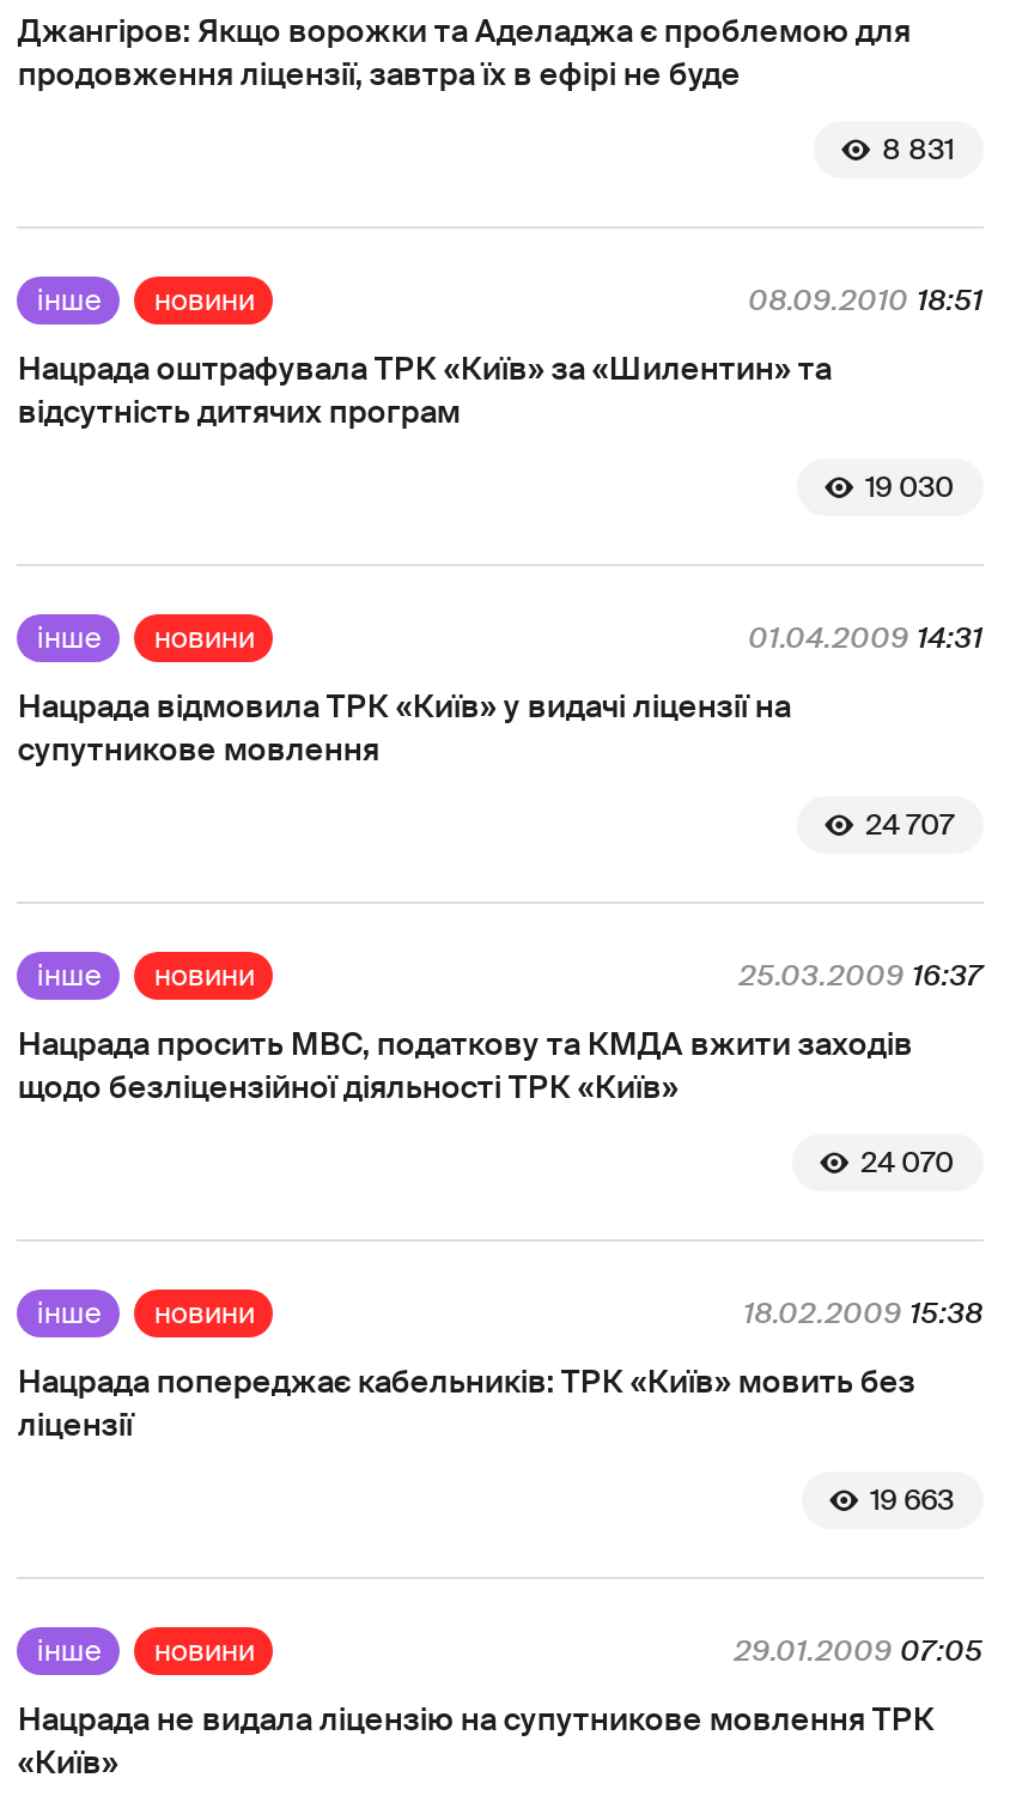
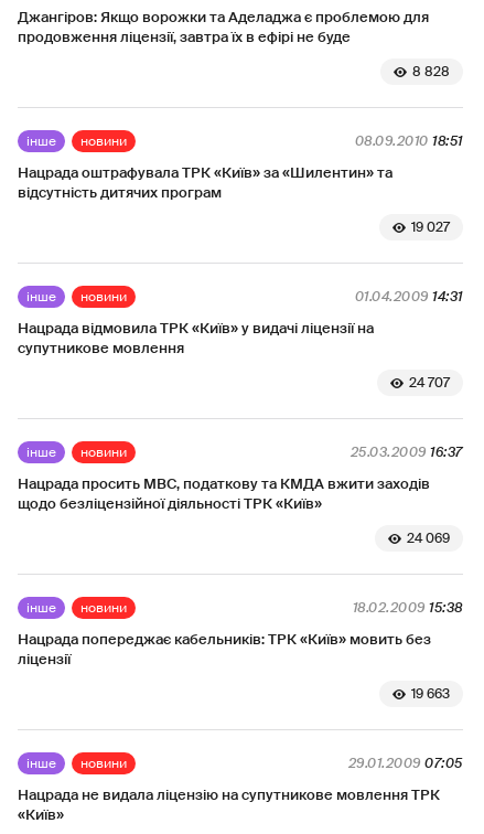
- 8 831
+ 8 828

- 19 030
+ 19 027

- 24 070
+ 24 069
